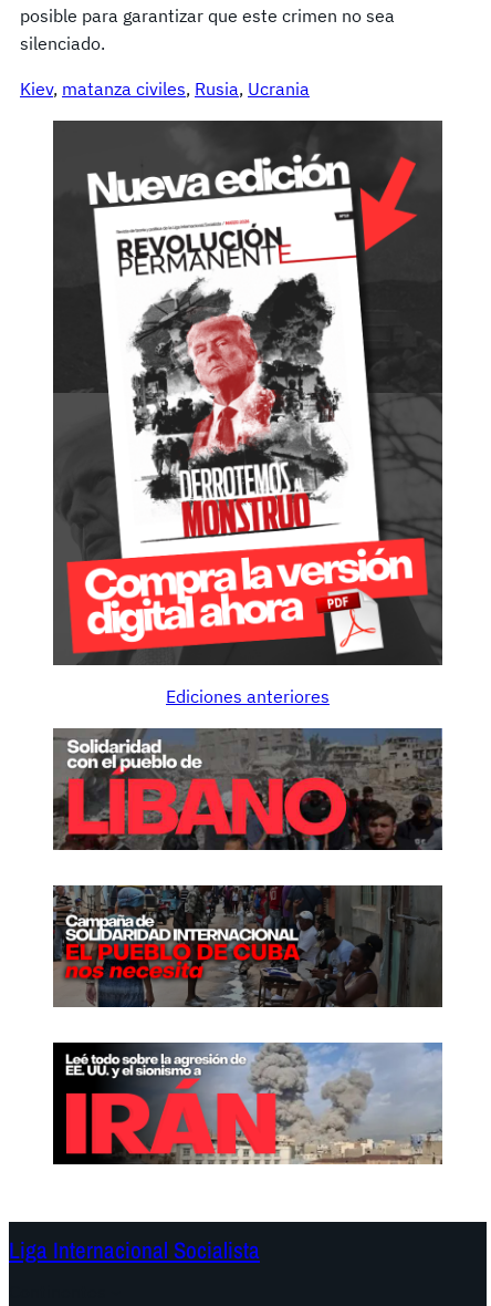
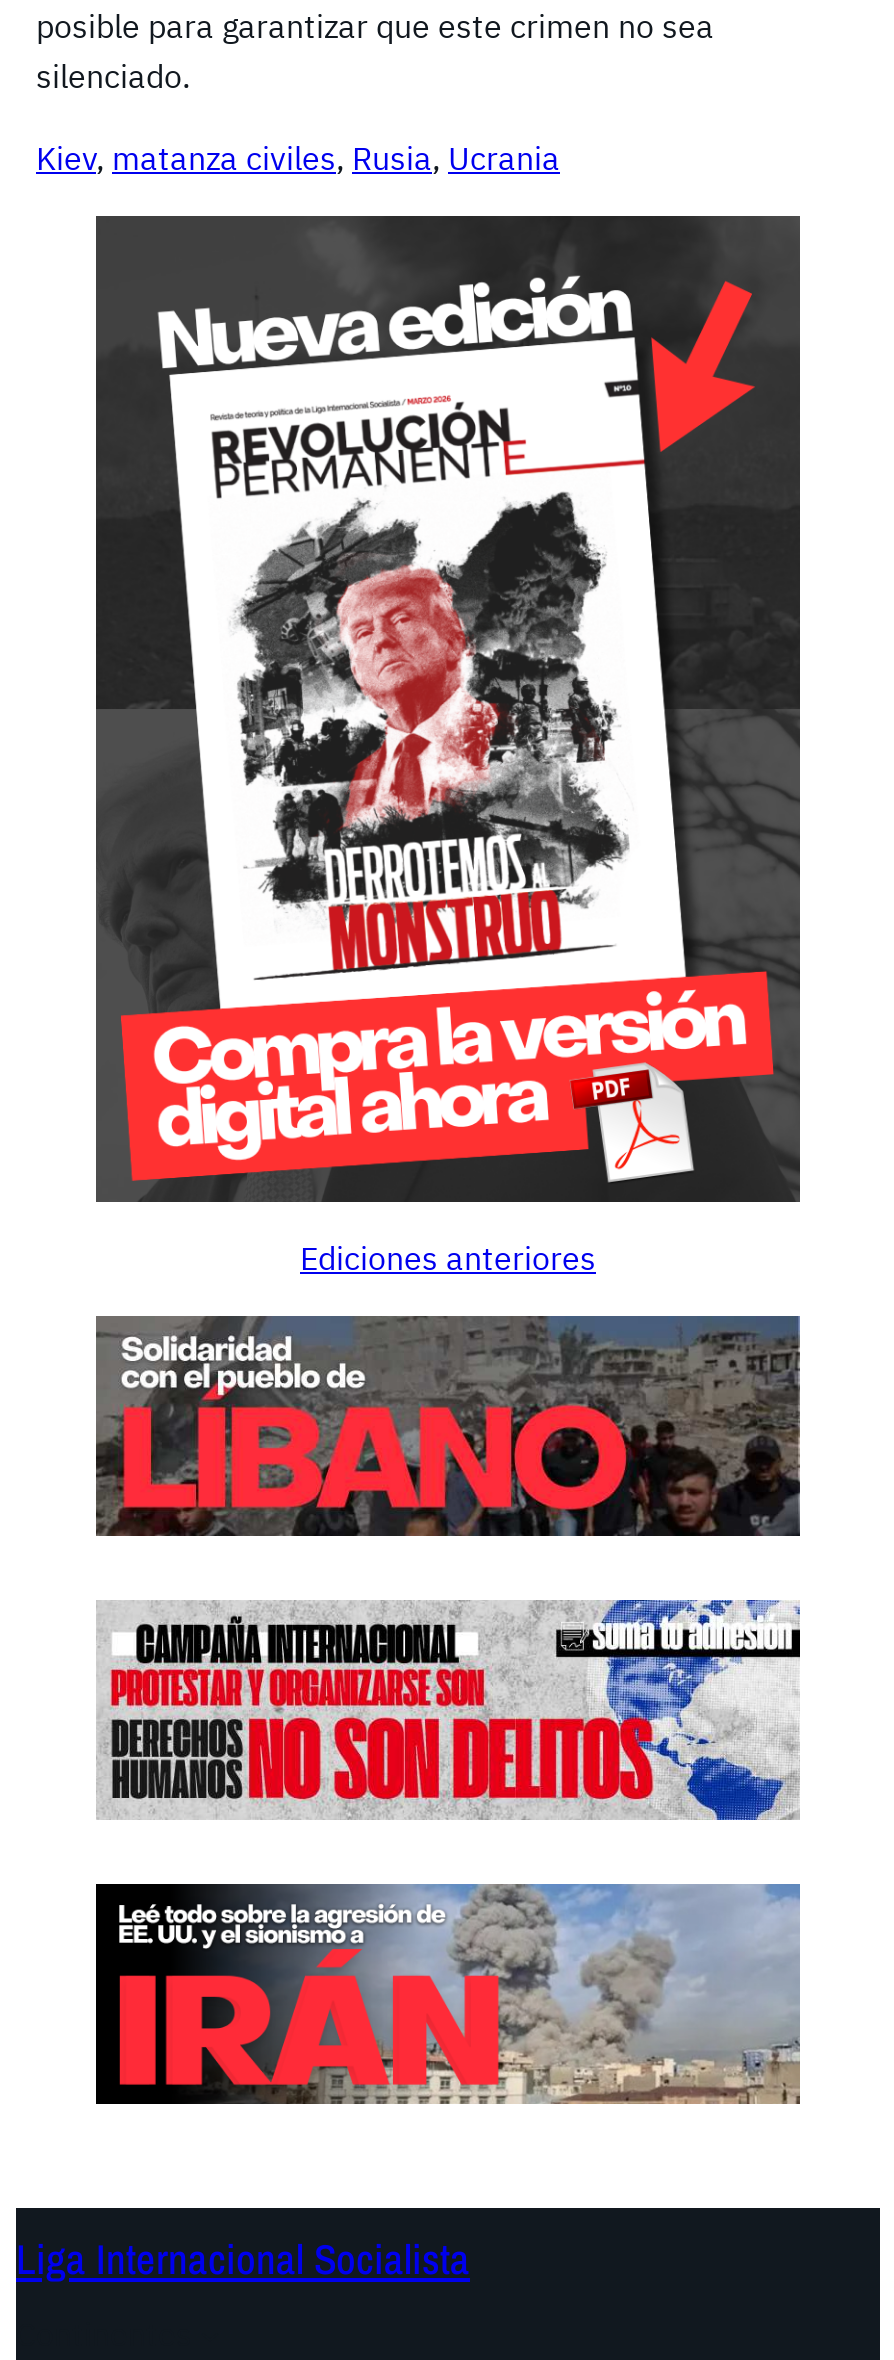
- [image]
+ [image]
